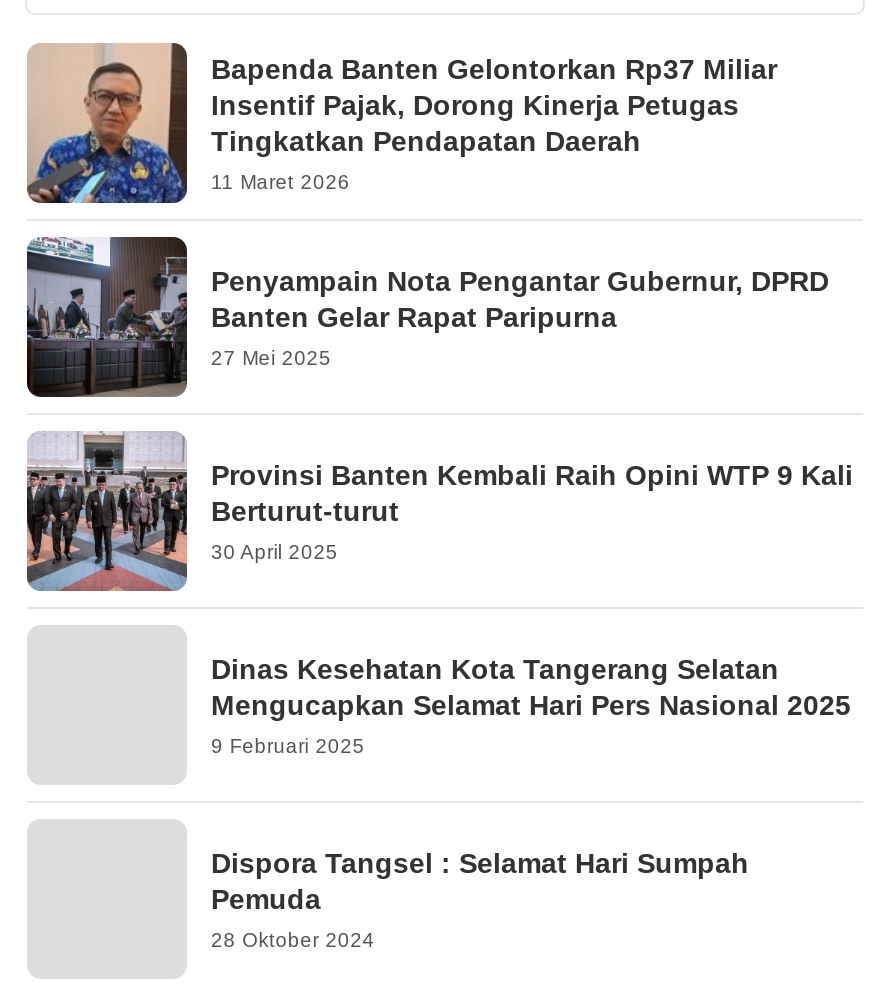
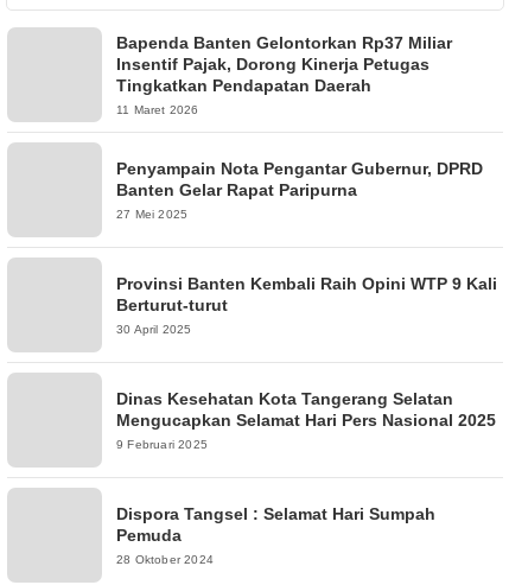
- [image]

- [image]

- [image]
